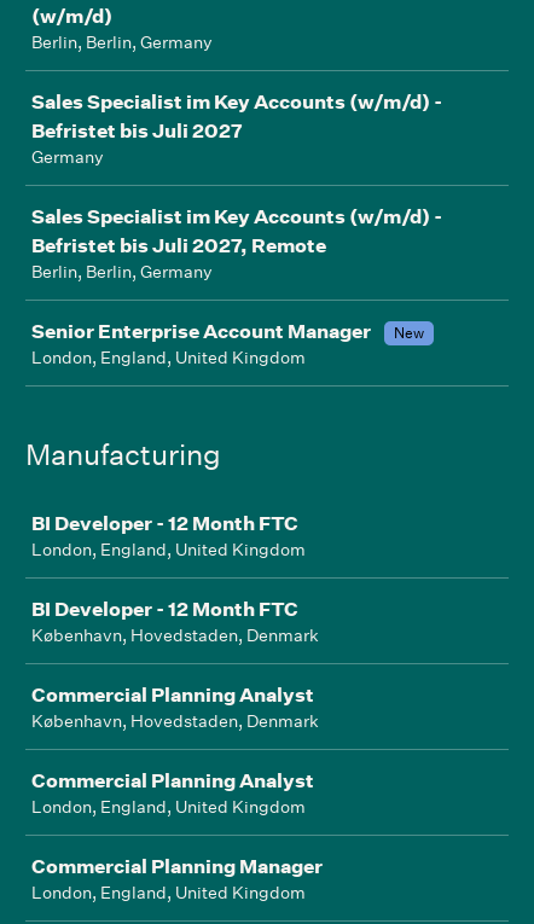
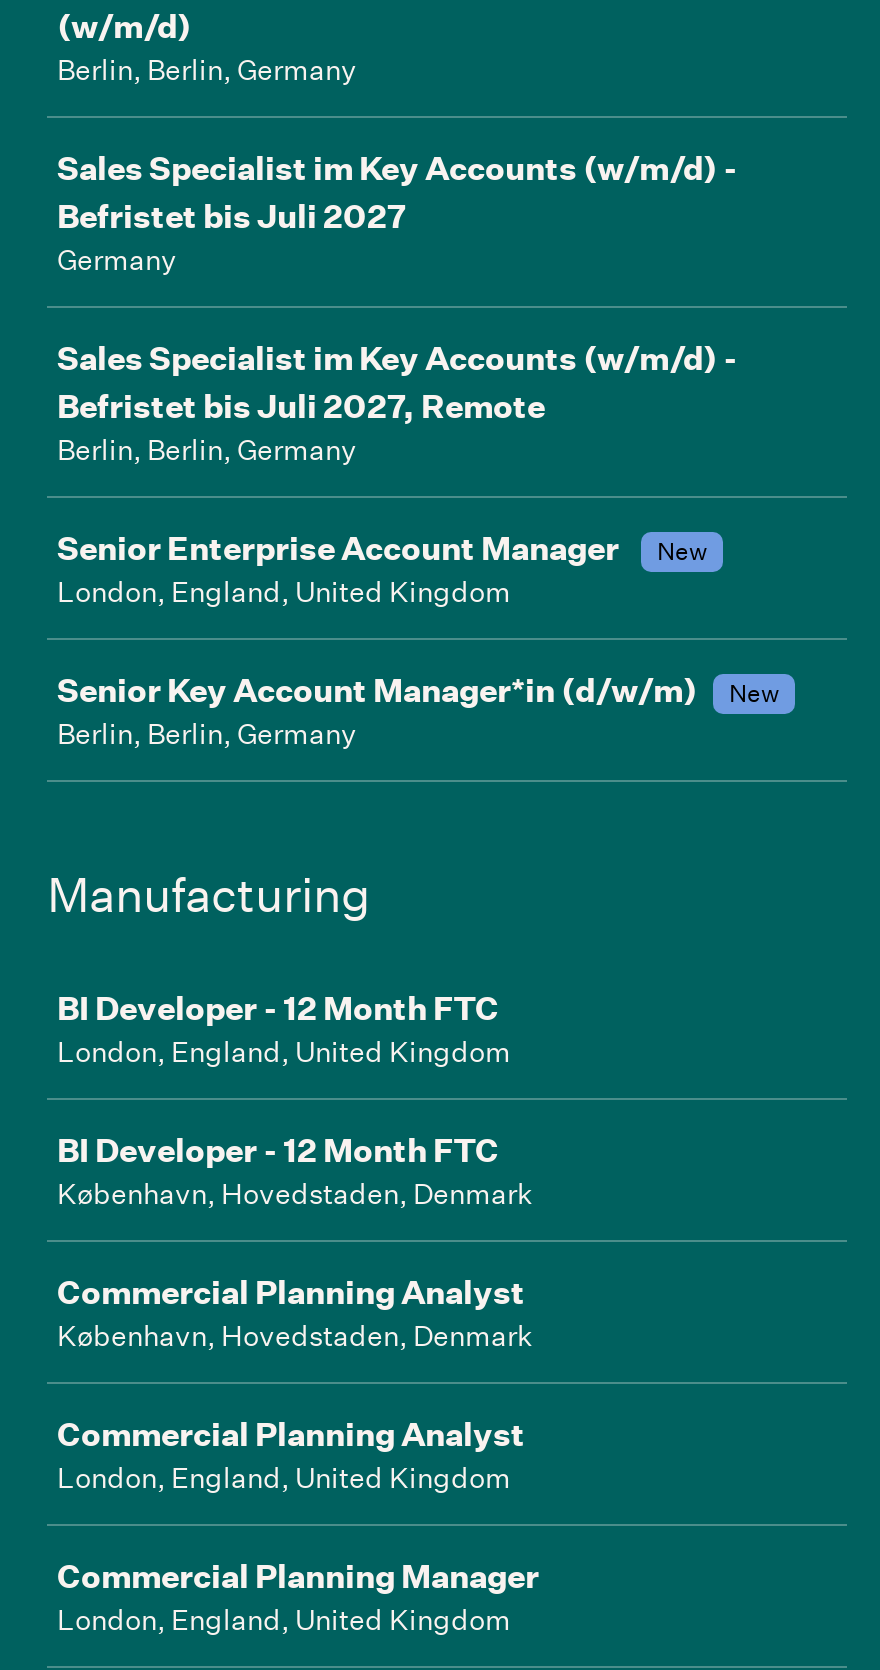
+ Senior Key Account Manager*in (d/w/m)
+ New
+ Berlin, Berlin, Germany
